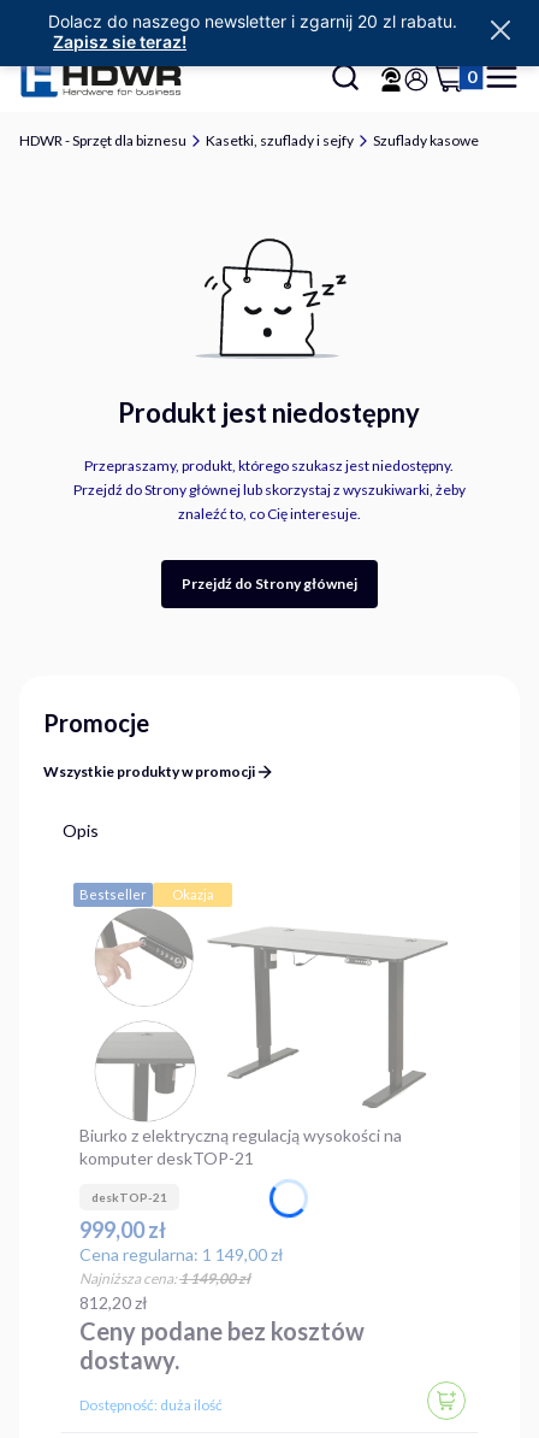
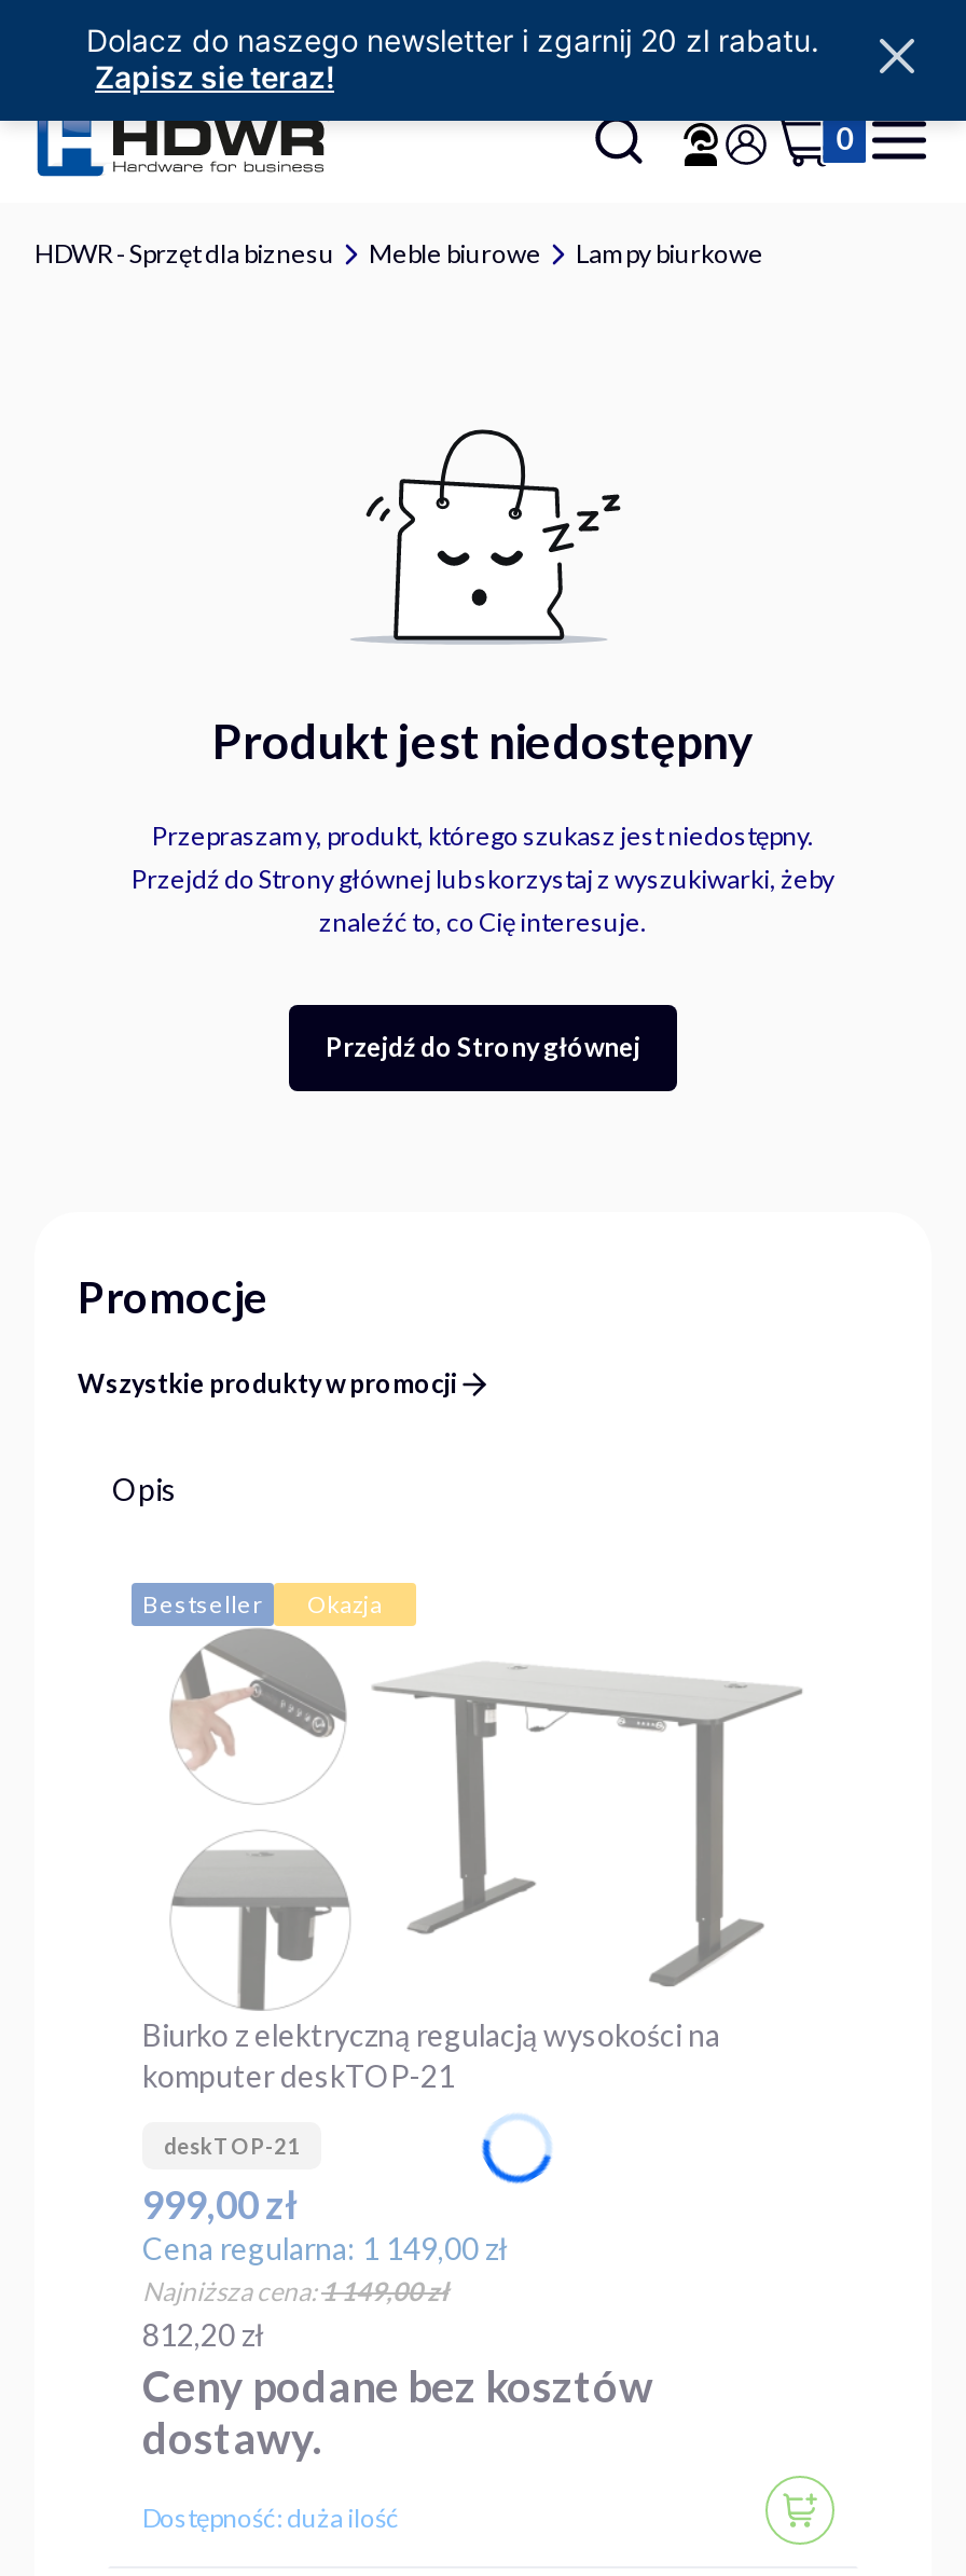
- Kasetki, szuflady i sejfy
- Szuflady kasowe
+ Meble biurowe
+ Lampy biurkowe
